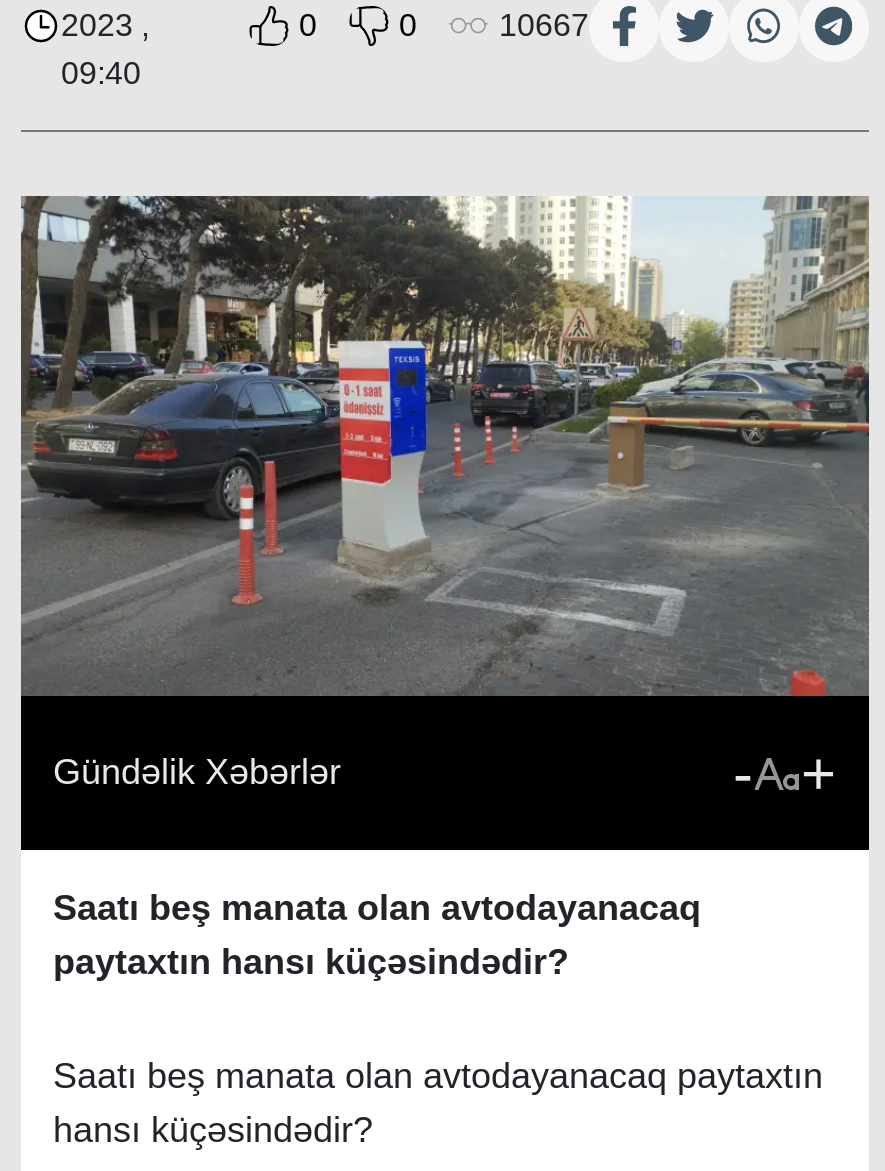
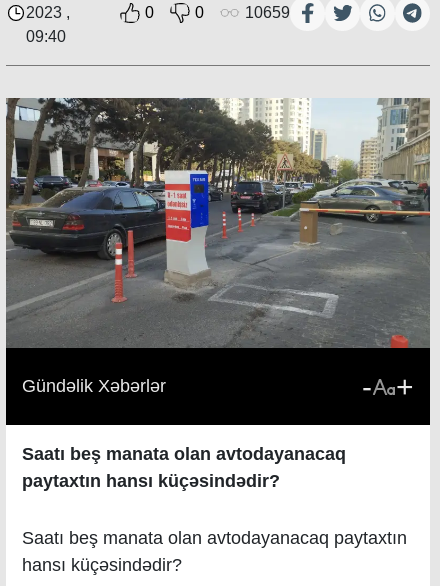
- 10667
+ 10659
